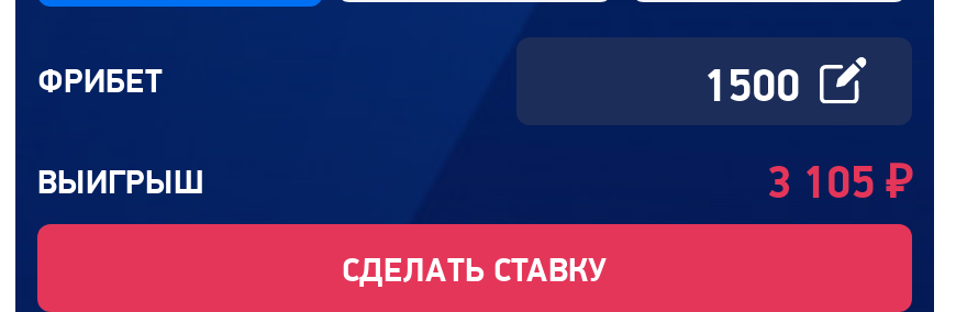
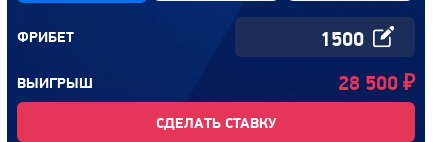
- 3 105 ₽
+ 28 500 ₽
